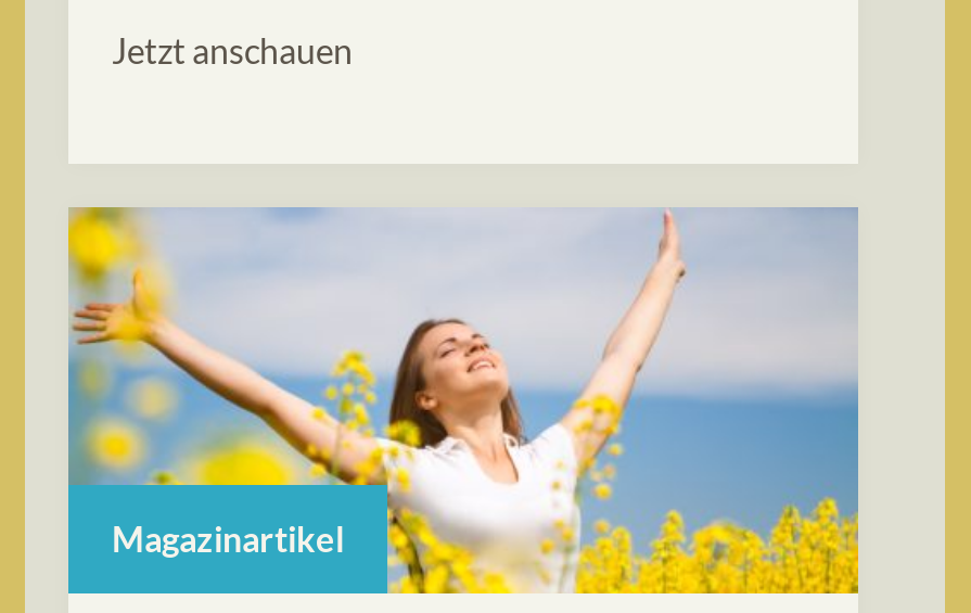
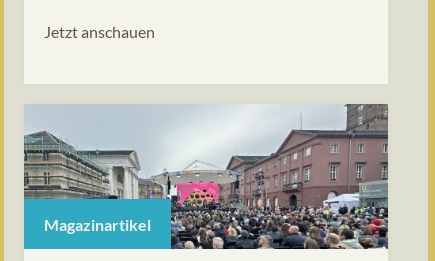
- [image]
+ [image]
